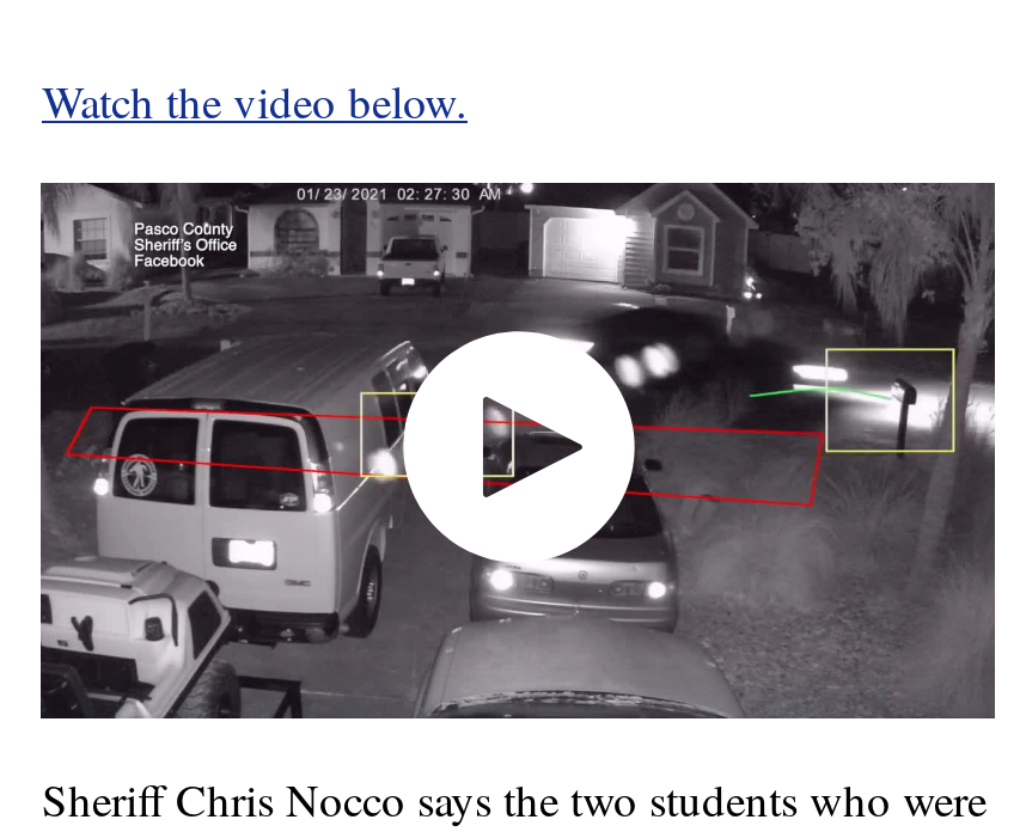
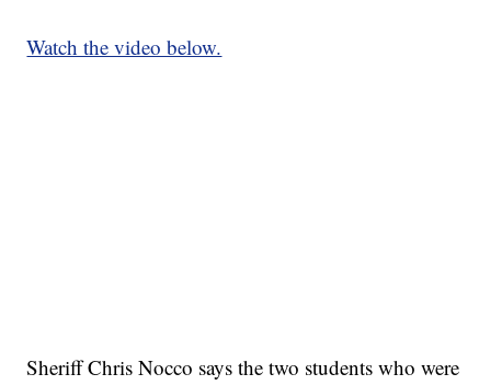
- [image]
